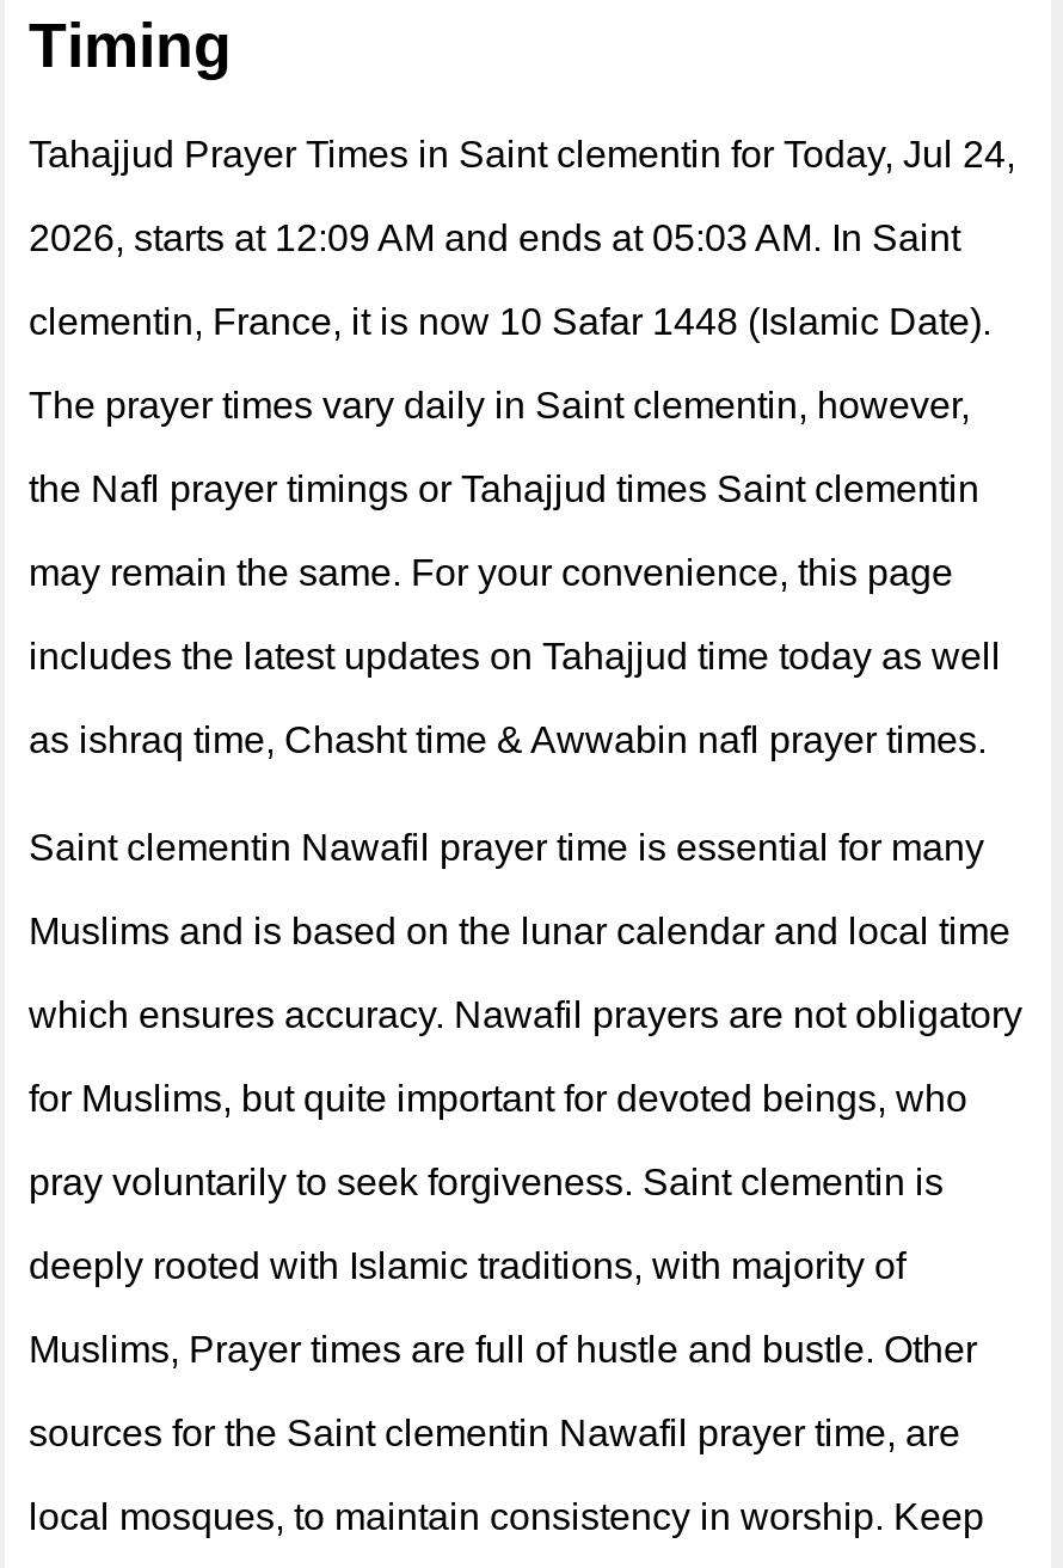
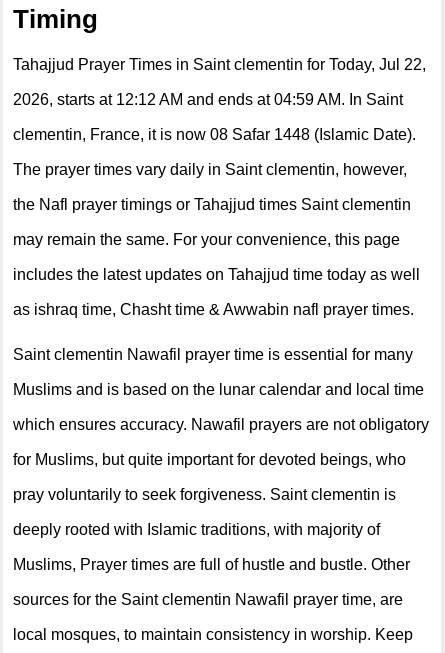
- Tahajjud Prayer Times in Saint clementin for Today, Jul 24,
+ Tahajjud Prayer Times in Saint clementin for Today, Jul 22,

- 2026, starts at 12:09 AM and ends at 05:03 AM. In Saint
+ 2026, starts at 12:12 AM and ends at 04:59 AM. In Saint

- clementin, France, it is now 10 Safar 1448 (Islamic Date).
+ clementin, France, it is now 08 Safar 1448 (Islamic Date).
